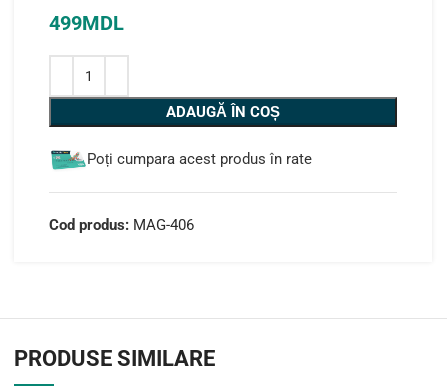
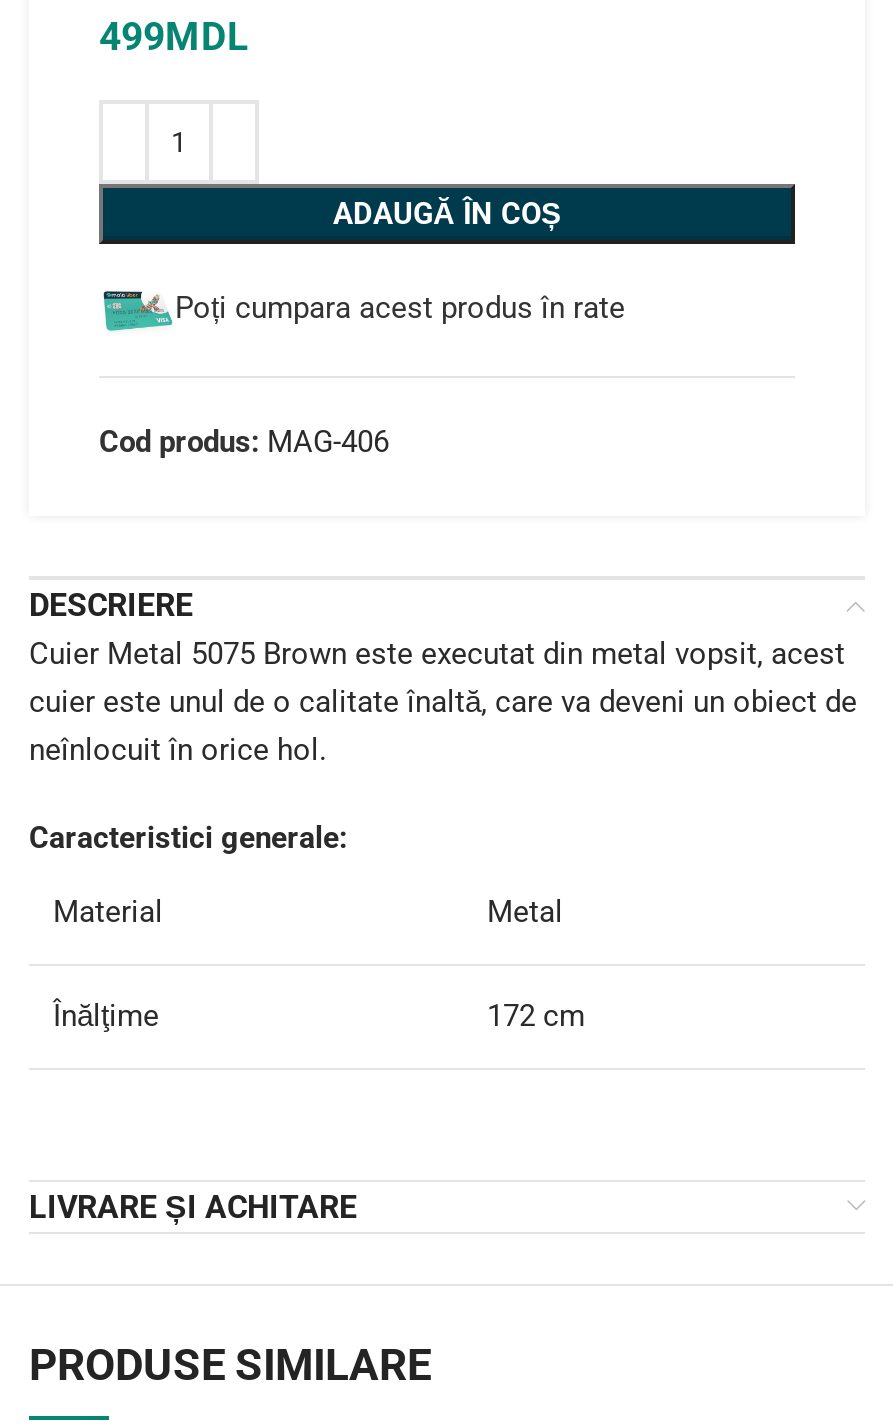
+ DESCRIERE
+ Cuier Metal 5075 Brown este executat din metal vopsit, acest
+ cuier este unul de o calitate înaltă, care va deveni un obiect de
+ neînlocuit în orice hol.
+ Caracteristici generale:
+ Material
+ Metal
+ Înălţime
+ 172 cm

+ LIVRARE ȘI ACHITARE
